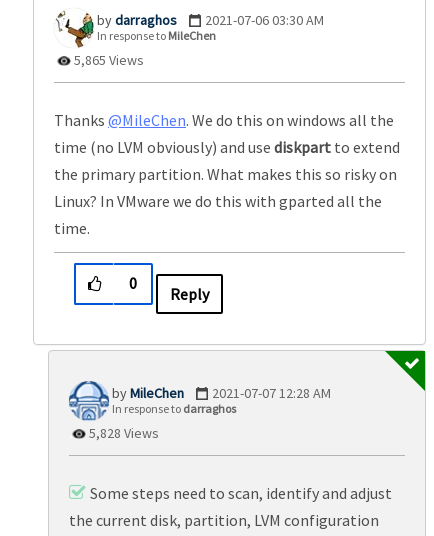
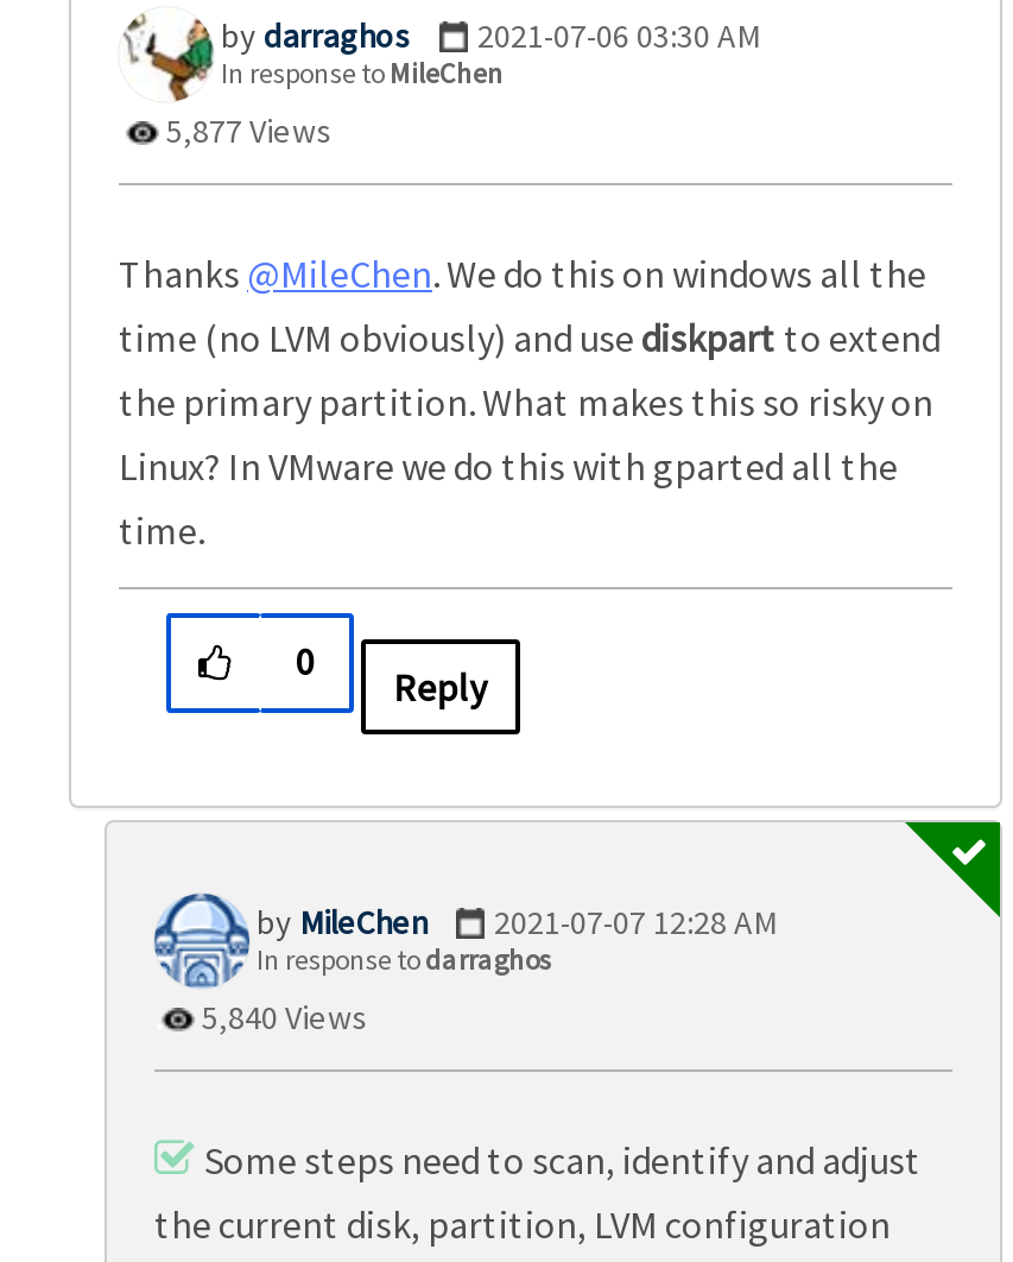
- 5,865 Views
+ 5,877 Views

- 5,828 Views
+ 5,840 Views
